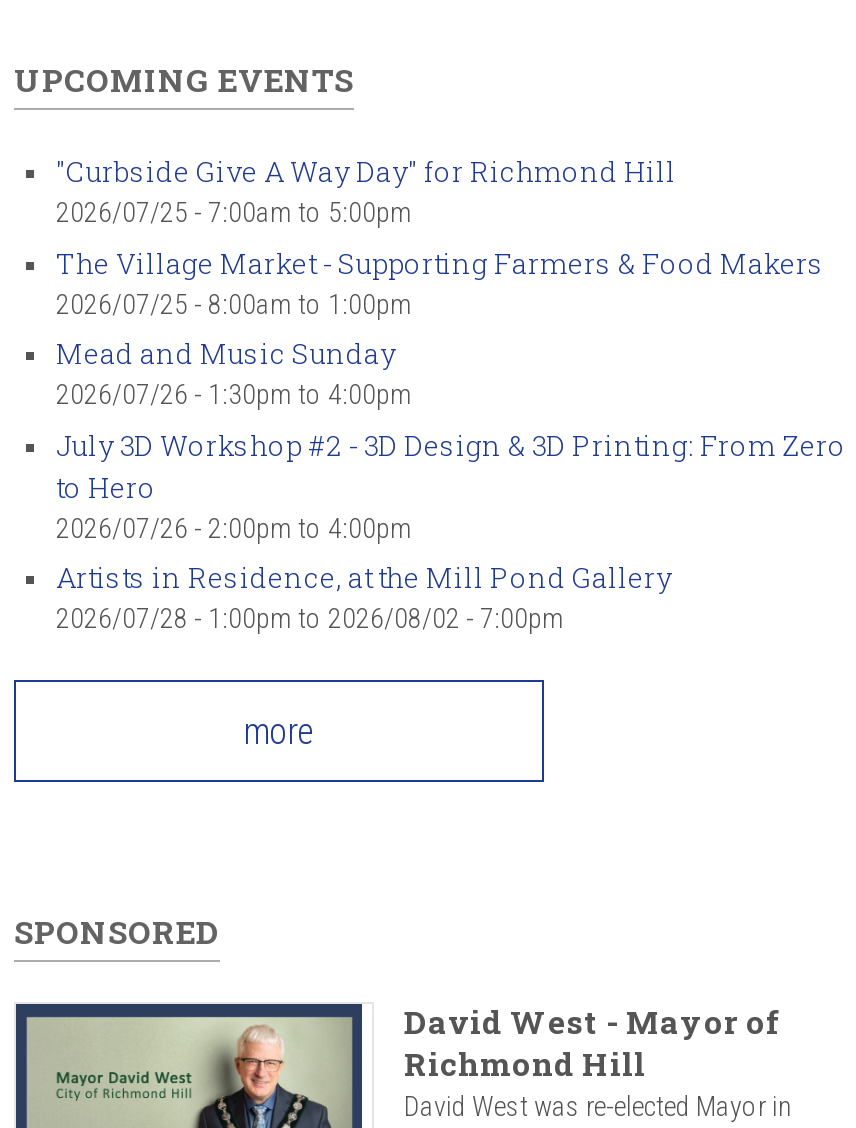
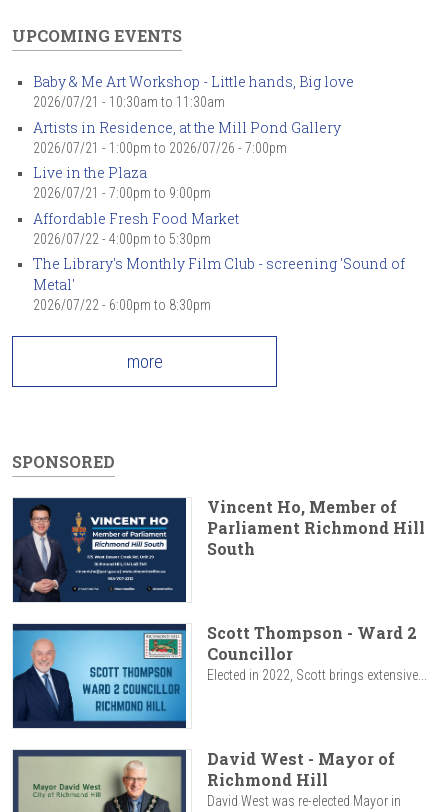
- "Curbside Give A Way Day" for Richmond Hill
- 2026/07/25 - 7:00am to 5:00pm
- The Village Market - Supporting Farmers & Food Makers
- 2026/07/25 - 8:00am to 1:00pm
- Mead and Music Sunday
- 2026/07/26 - 1:30pm to 4:00pm
- July 3D Workshop #2 - 3D Design & 3D Printing: From Zero
- to Hero
- 2026/07/26 - 2:00pm to 4:00pm
+ Baby & Me Art Workshop - Little hands, Big love
+ 2026/07/21 - 10:30am to 11:30am

moved up: Artists in Residence, at the Mill Pond Gallery

- 2026/07/28 - 1:00pm to 2026/08/02 - 7:00pm
+ 2026/07/21 - 1:00pm to 2026/07/26 - 7:00pm
+ Live in the Plaza
+ 2026/07/21 - 7:00pm to 9:00pm
+ Affordable Fresh Food Market
+ 2026/07/22 - 4:00pm to 5:30pm
+ The Library's Monthly Film Club - screening 'Sound of
+ Metal'
+ 2026/07/22 - 6:00pm to 8:30pm

+ [image]
+ Scott Thompson - Ward 2
+ Councillor
+ Elected in 2022, Scott brings extensive...

+ [image]
+ Vincent Ho, Member of
+ Parliament Richmond Hill
+ South
